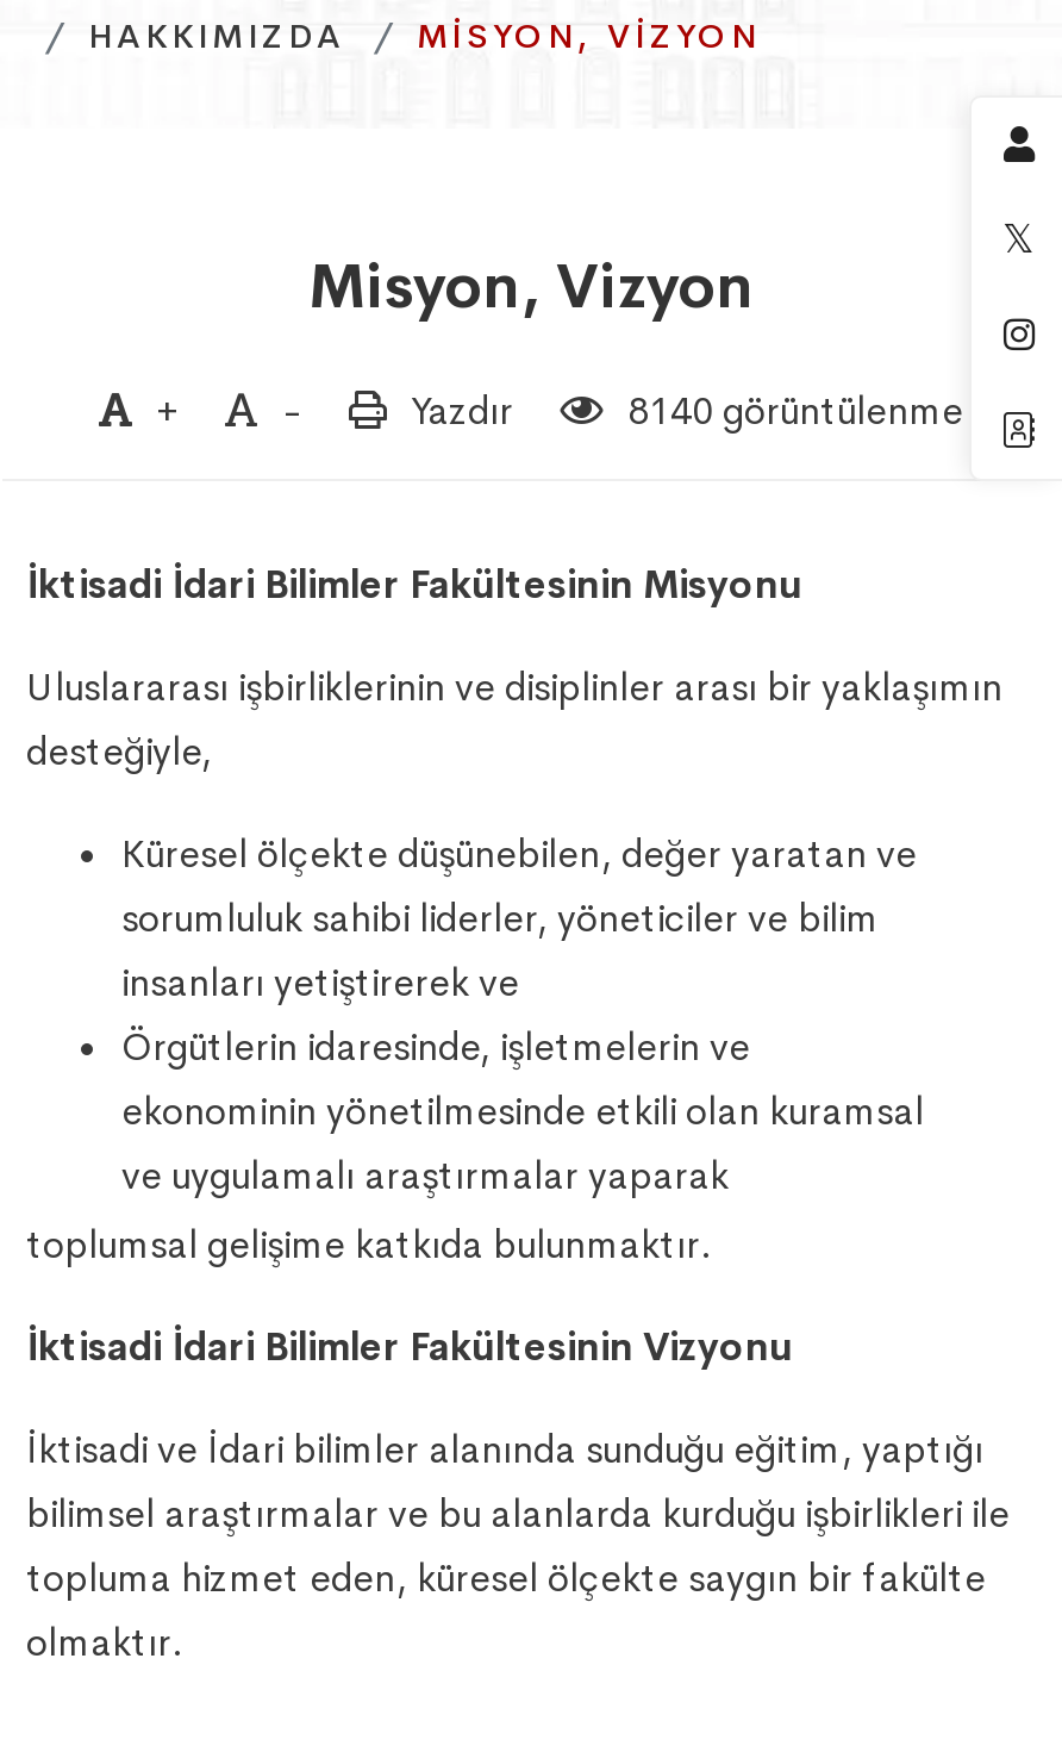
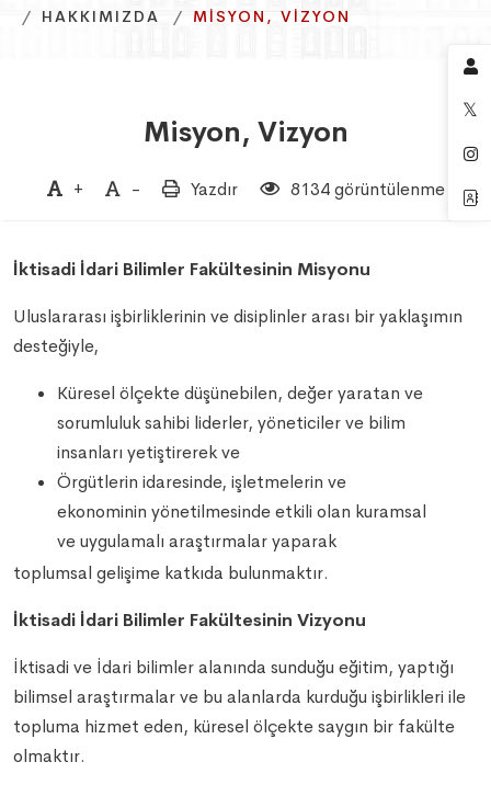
- 8140 görüntülenme
+ 8134 görüntülenme
